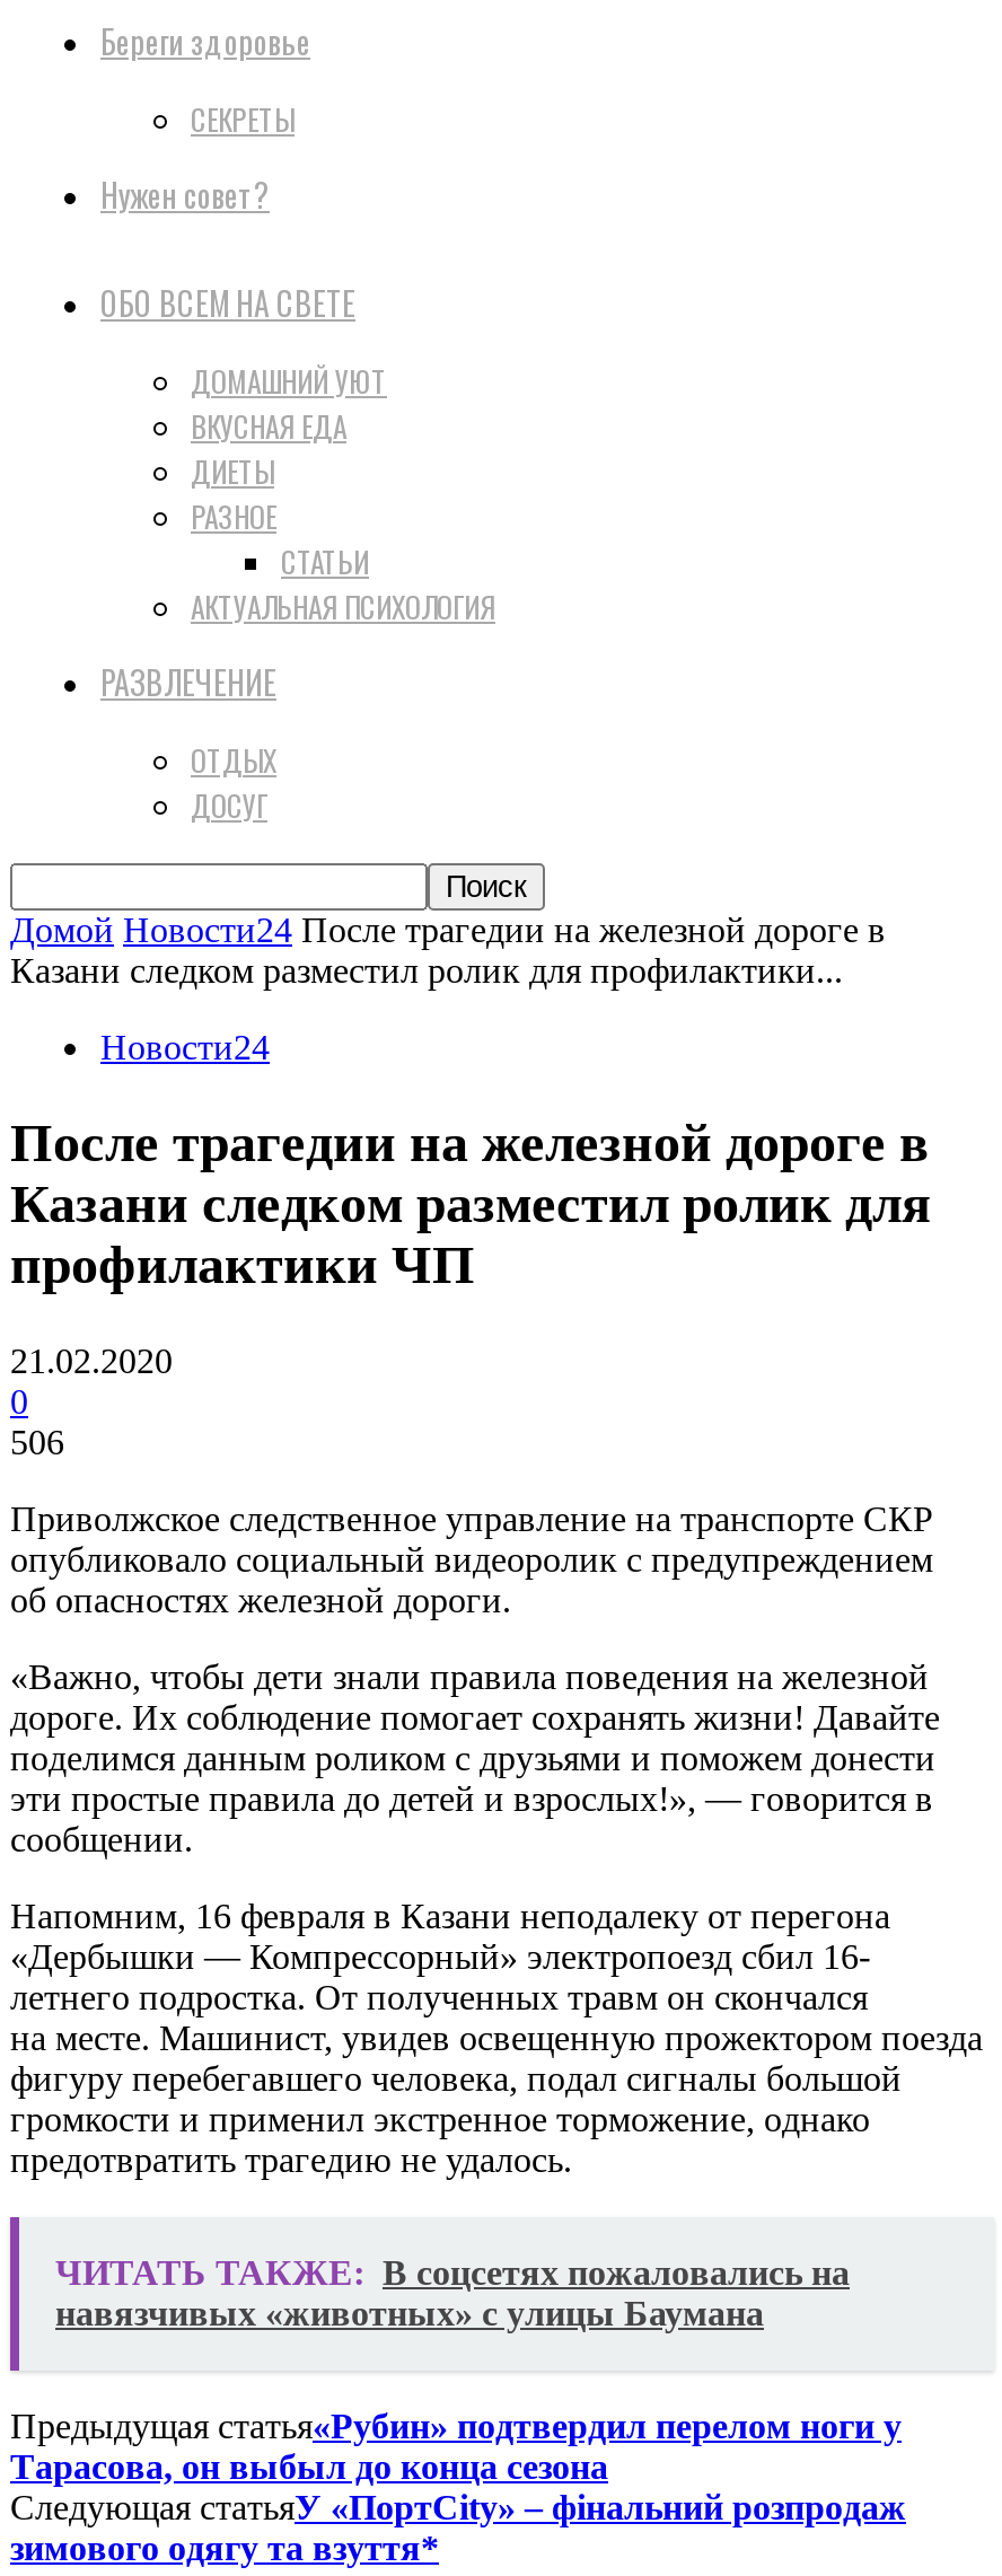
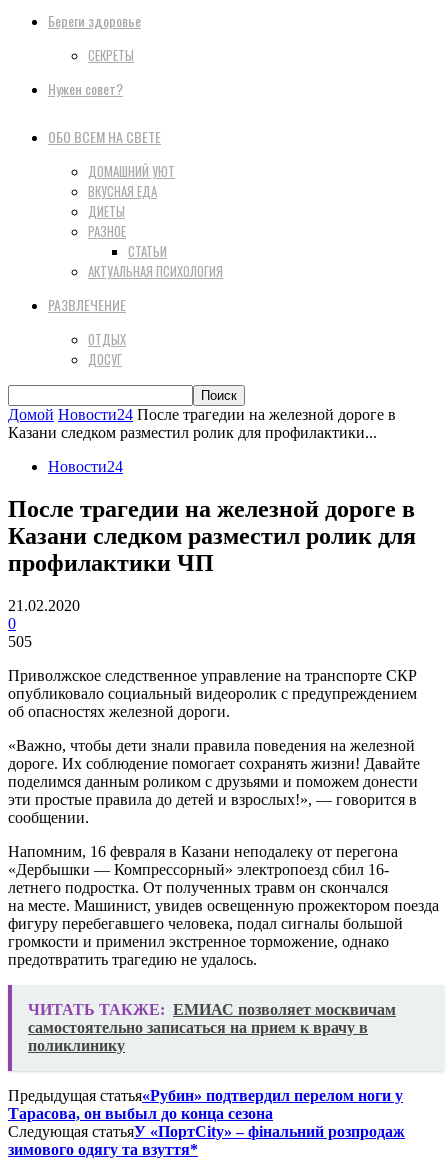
- 506
+ 505

- ЧИТАТЬ ТАКЖЕ: В соцсетях пожаловались на
- навязчивых «животных» с улицы Баумана
+ ЧИТАТЬ ТАКЖЕ: ЕМИАС позволяет москвичам
+ самостоятельно записаться на прием к врачу в
+ поликлинику
